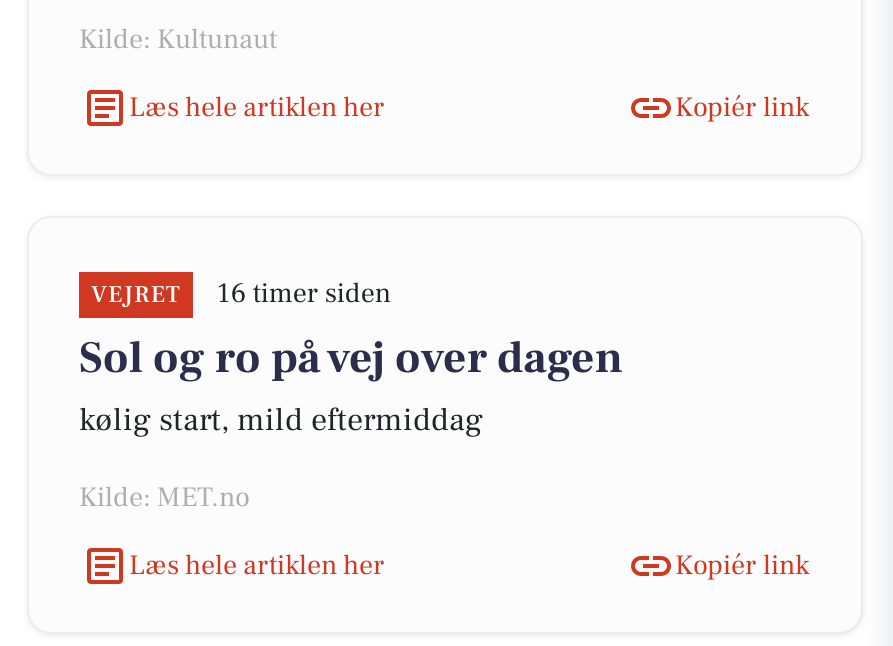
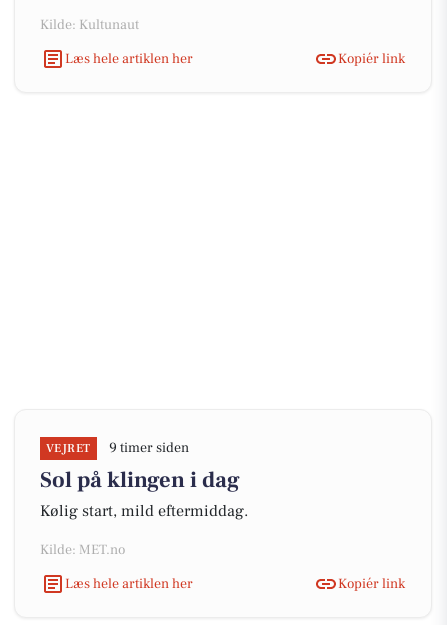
- 16 timer siden
- Sol og ro på vej over dagen
- kølig start, mild eftermiddag
+ 9 timer siden
+ Sol på klingen i dag
+ Kølig start, mild eftermiddag.
